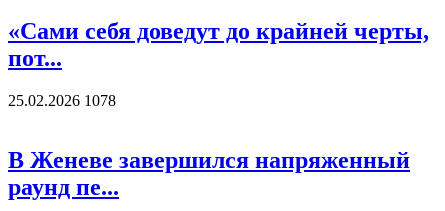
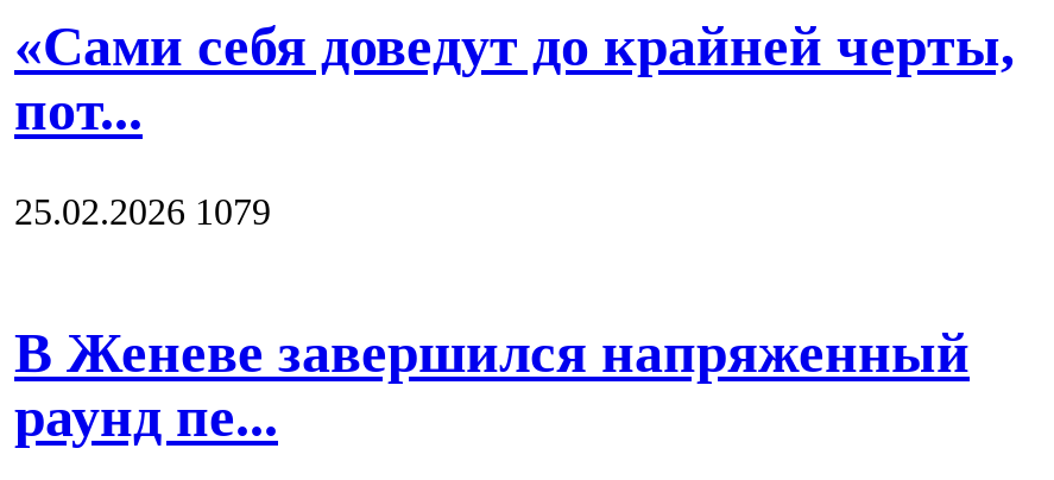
- 25.02.2026 1078
+ 25.02.2026 1079
